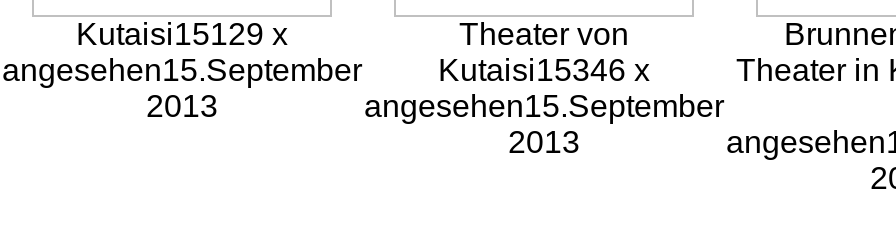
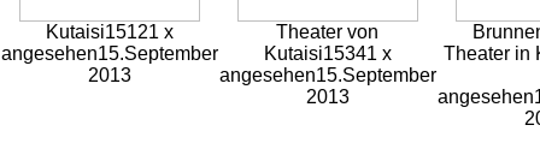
- Kutaisi15129 x
+ Kutaisi15121 x

- Kutaisi15346 x
+ Kutaisi15341 x
